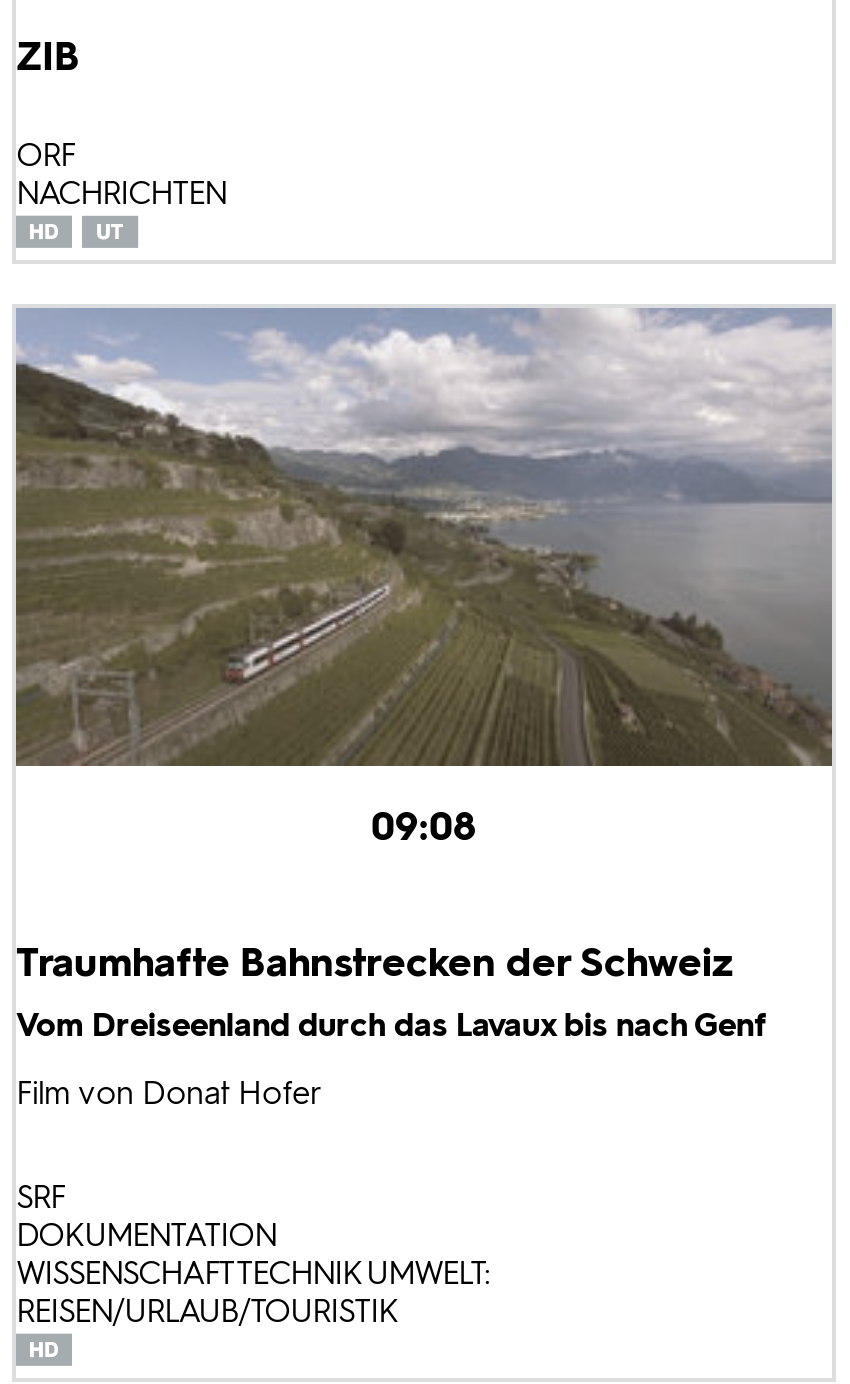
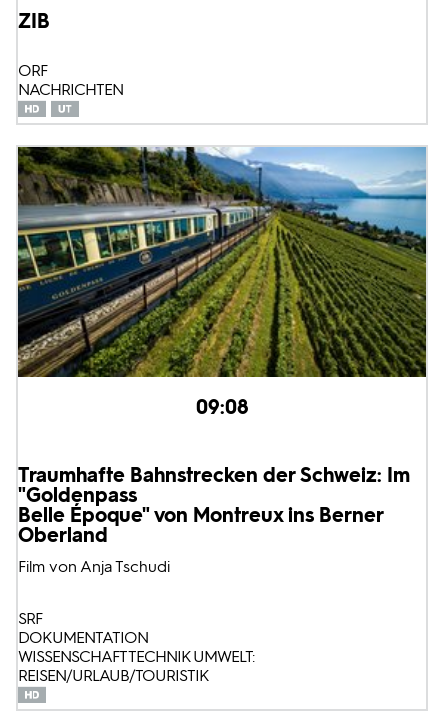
- [image]
+ [image]

- Traumhafte Bahnstrecken der Schweiz
- Vom Dreiseenland durch das Lavaux bis nach Genf
- Film von Donat Hofer
+ Traumhafte Bahnstrecken der Schweiz: Im
+ "Goldenpass
+ Belle Époque" von Montreux ins Berner
+ Oberland
+ Film von Anja Tschudi
